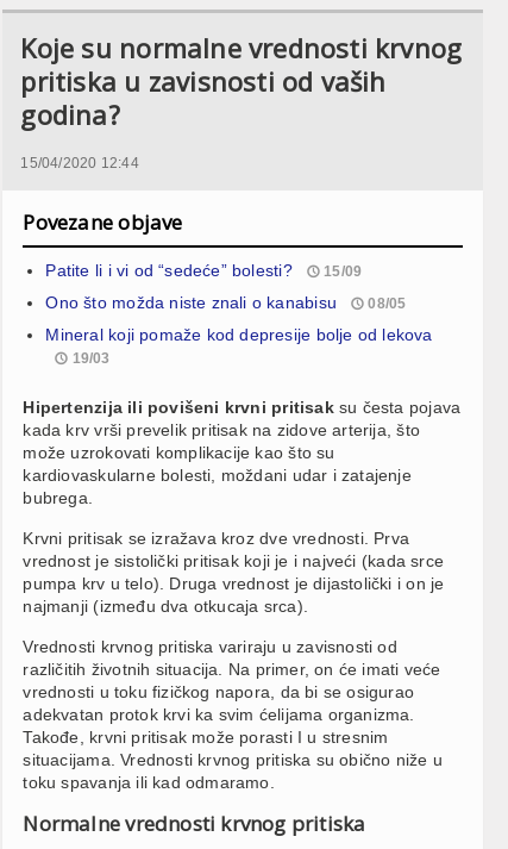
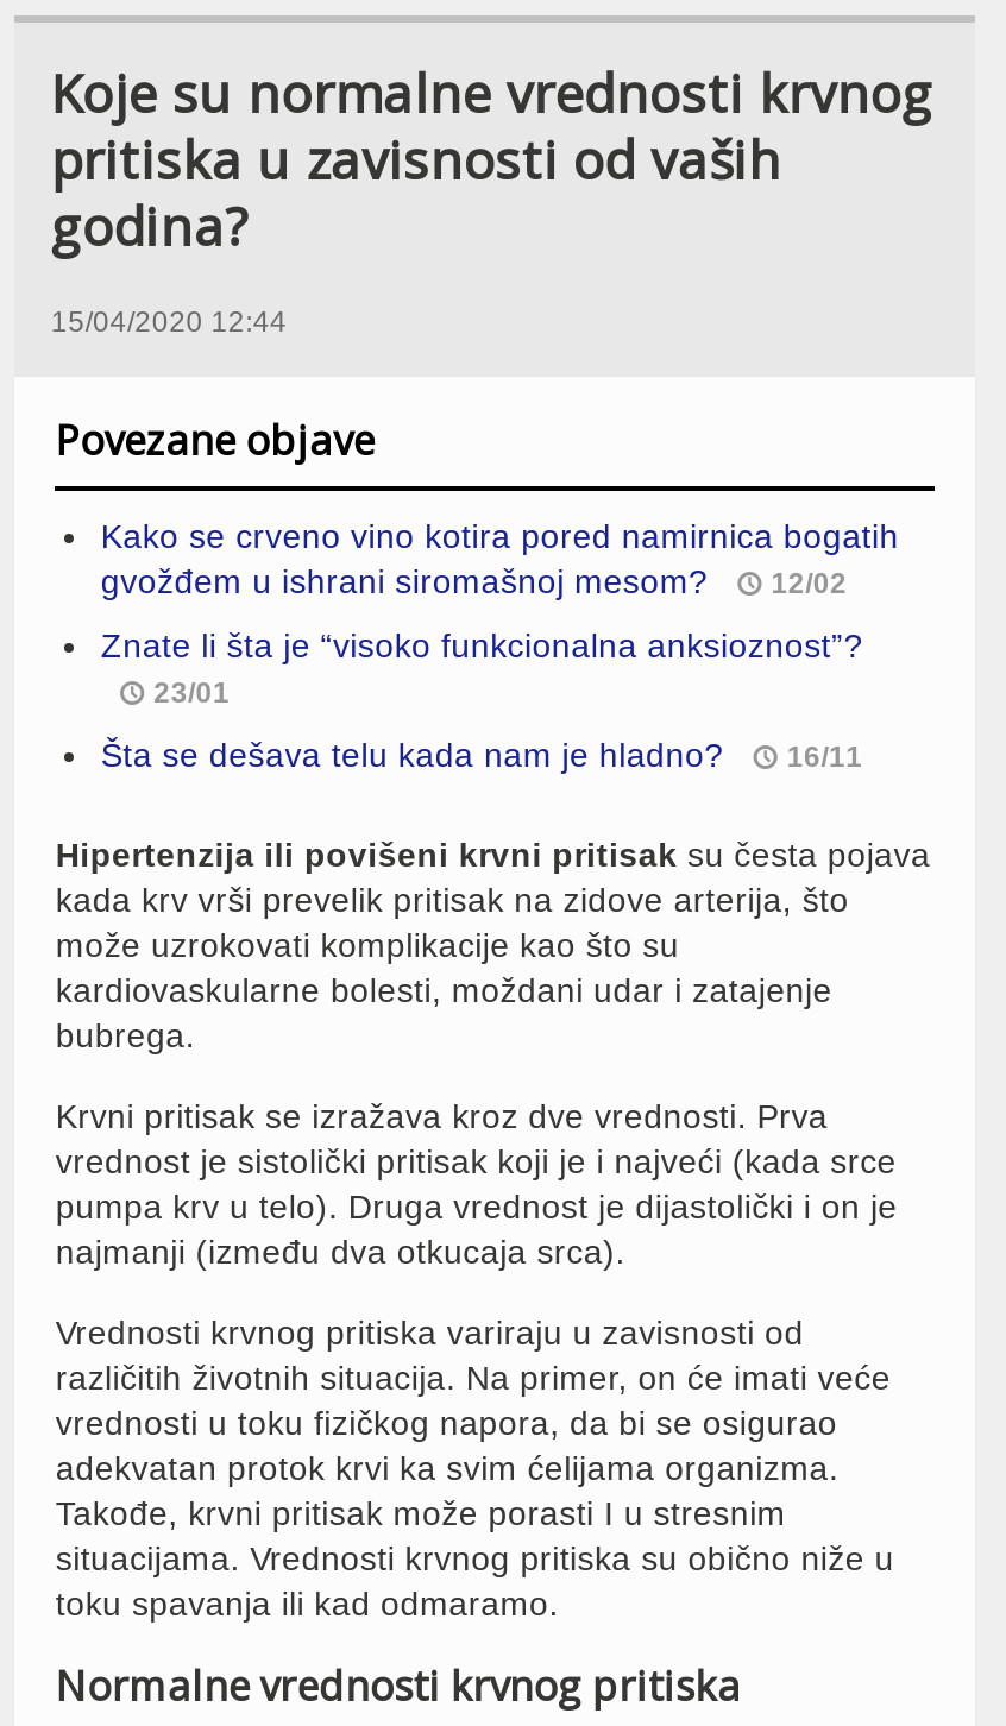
- Patite li i vi od “sedeće” bolesti?
- 15/09
+ Kako se crveno vino kotira pored namirnica bogatih
+ gvožđem u ishrani siromašnoj mesom?
+ 12/02

- Ono što možda niste znali o kanabisu
- 08/05
+ Znate li šta je “visoko funkcionalna anksioznost”?
+ 23/01

- Mineral koji pomaže kod depresije bolje od lekova
- 19/03
+ Šta se dešava telu kada nam je hladno?
+ 16/11
